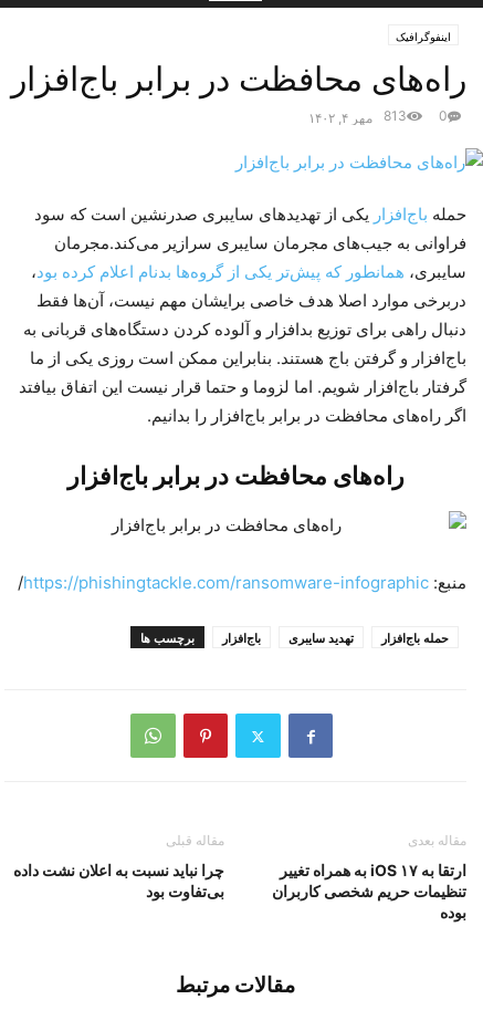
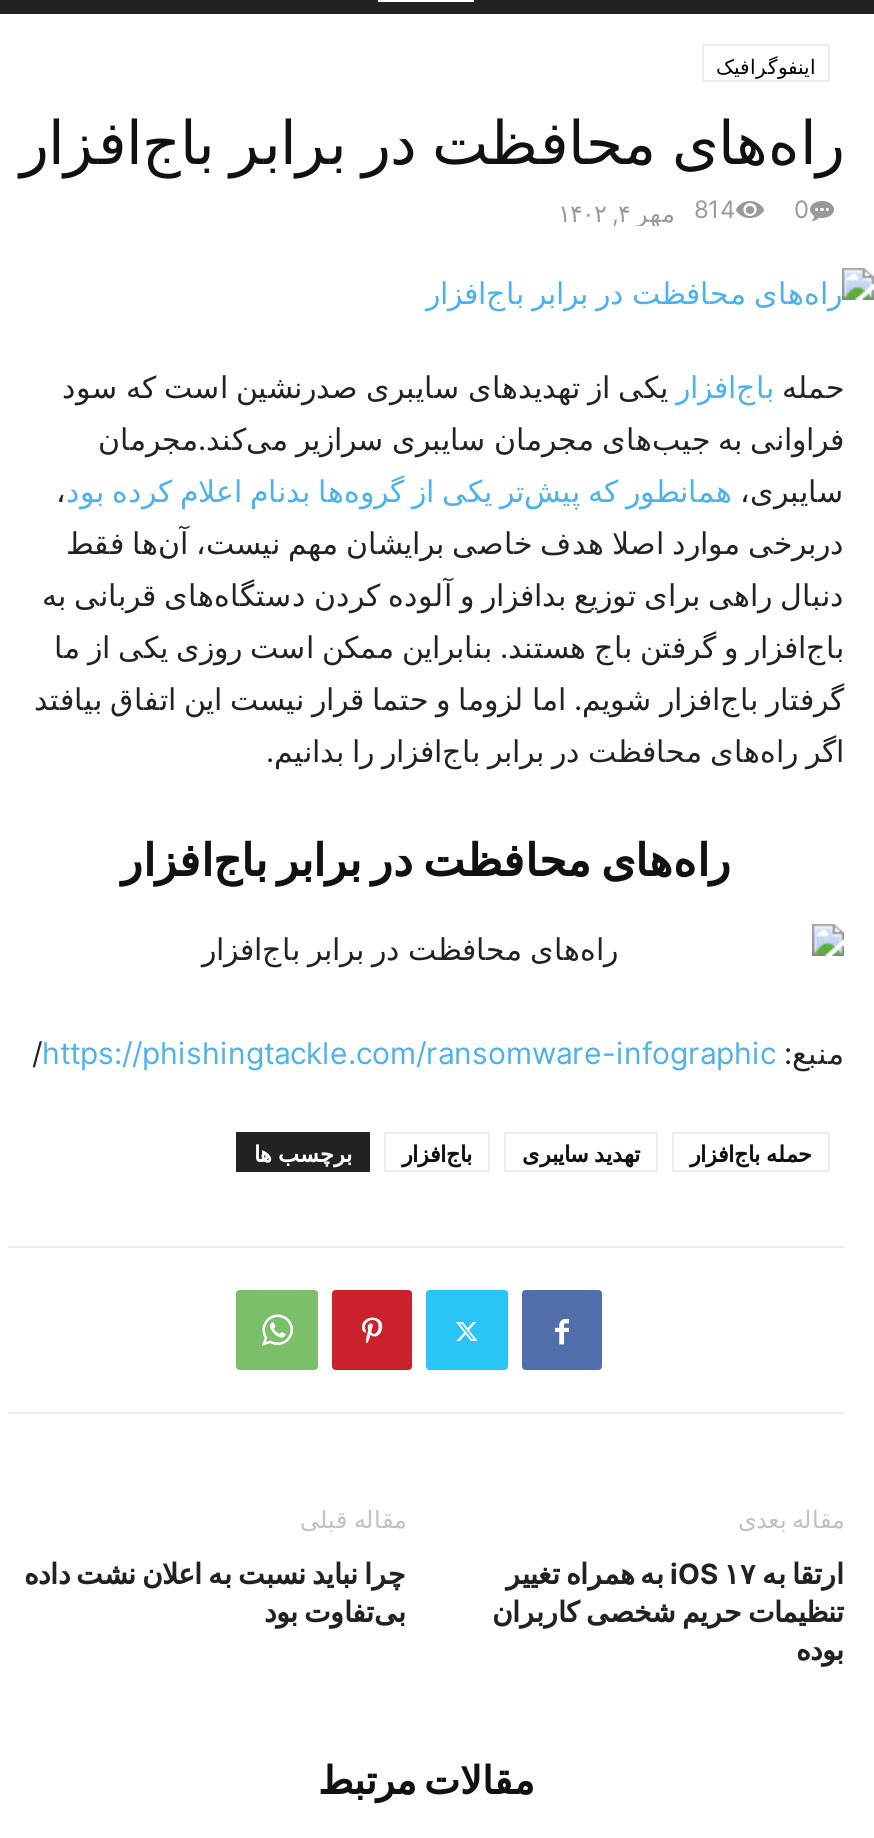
- 813
+ 814
